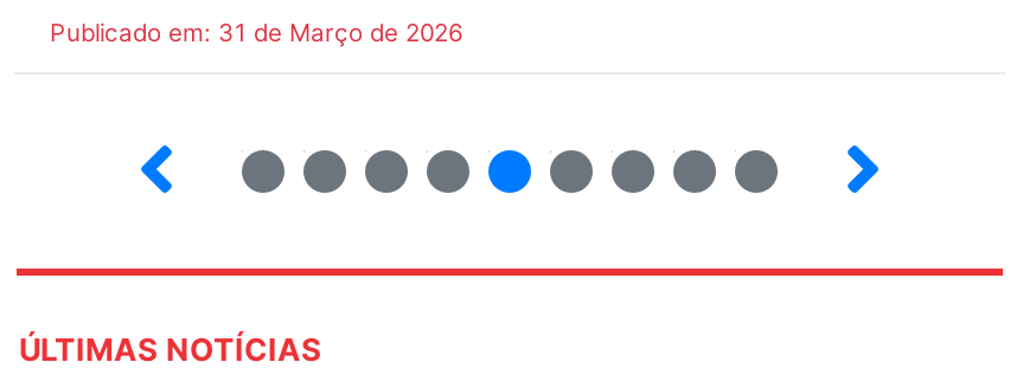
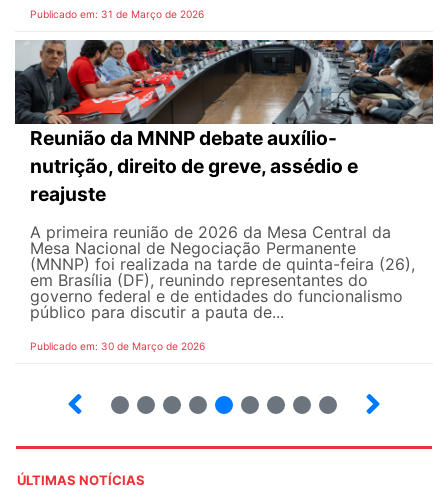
+ [image]
+ Reunião da MNNP debate auxílio-
+ nutrição, direito de greve, assédio e
+ reajuste
+ A primeira reunião de 2026 da Mesa Central da
+ Mesa Nacional de Negociação Permanente
+ (MNNP) foi realizada na tarde de quinta-feira (26),
+ em Brasília (DF), reunindo representantes do
+ governo federal e de entidades do funcionalismo
+ público para discutir a pauta de...
+ Publicado em: 30 de Março de 2026
